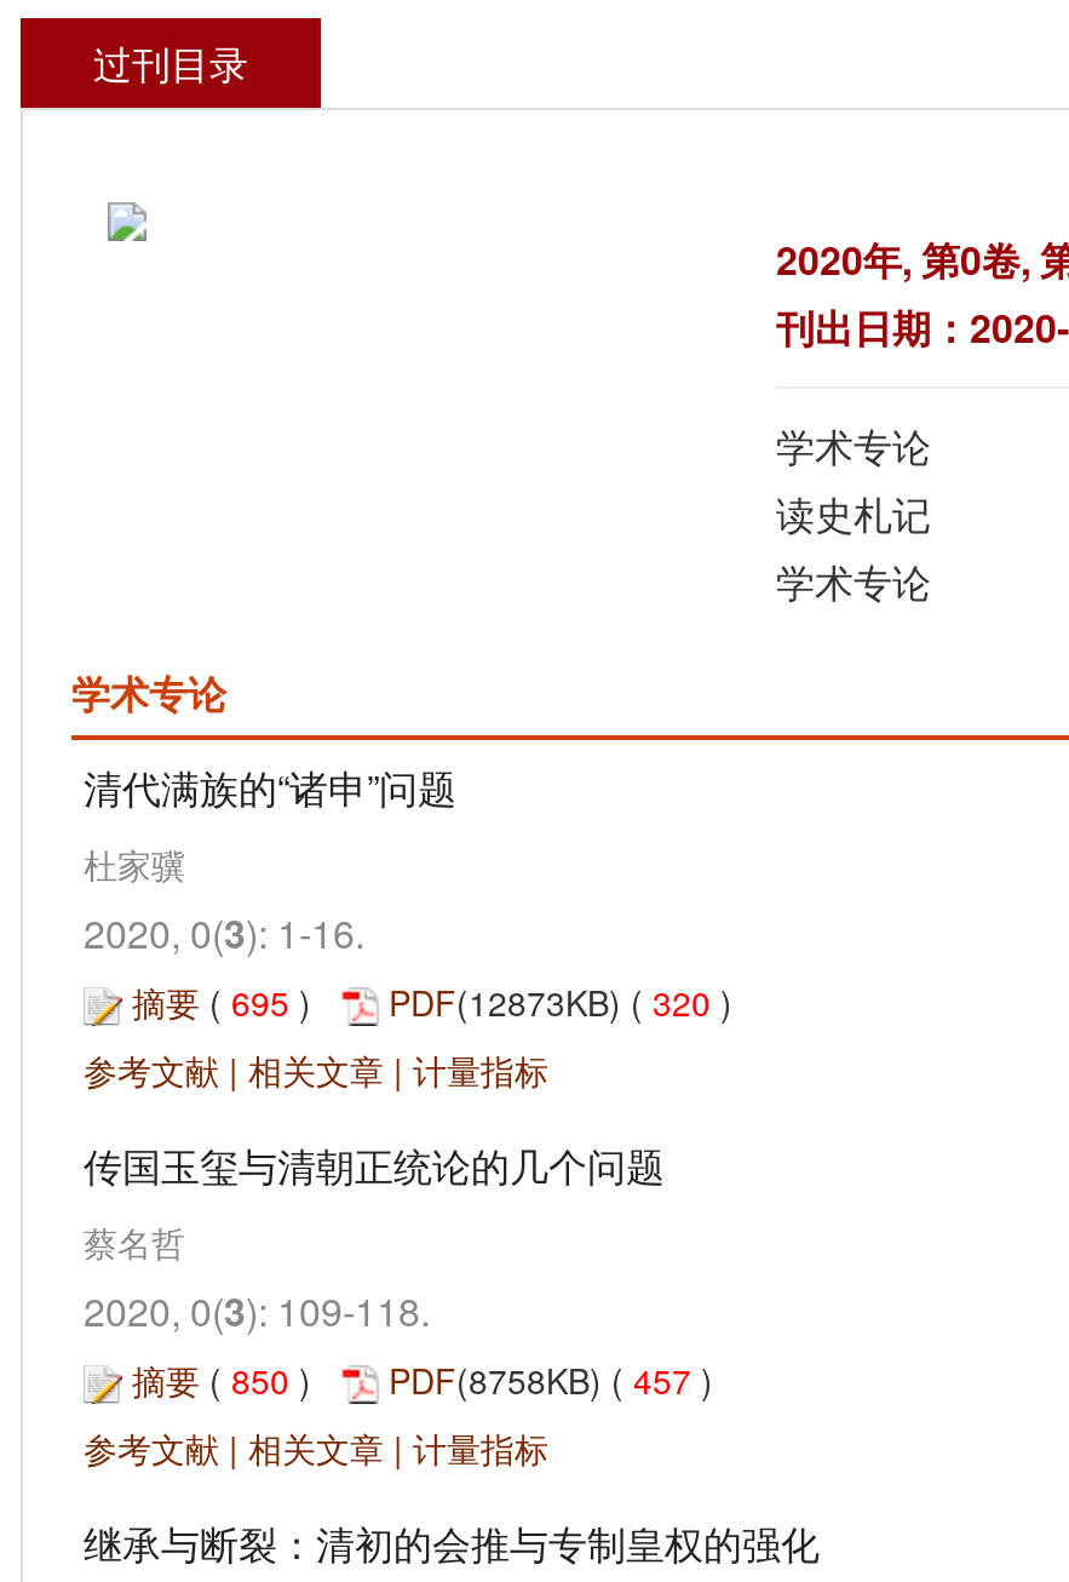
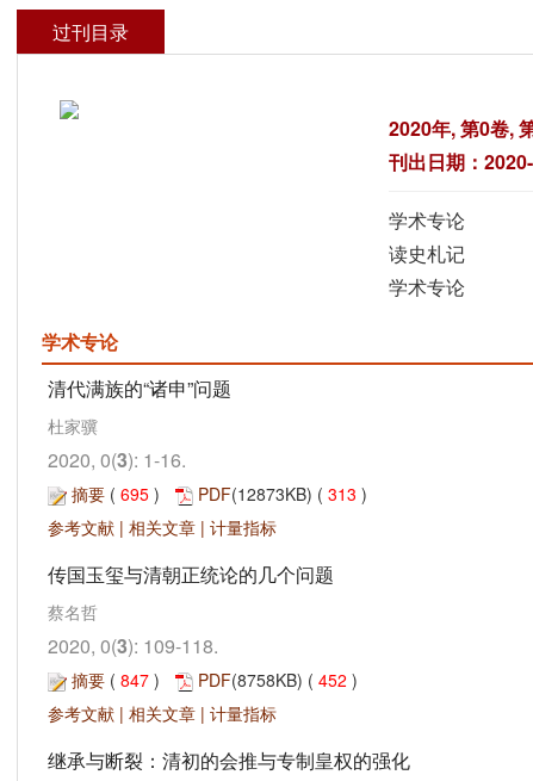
- 摘要( 695) PDF(12873KB) ( 320)
+ 摘要( 695) PDF(12873KB) ( 313)

- 摘要( 850)
+ 摘要( 847)

- PDF(8758KB) ( 457)
+ PDF(8758KB) ( 452)
